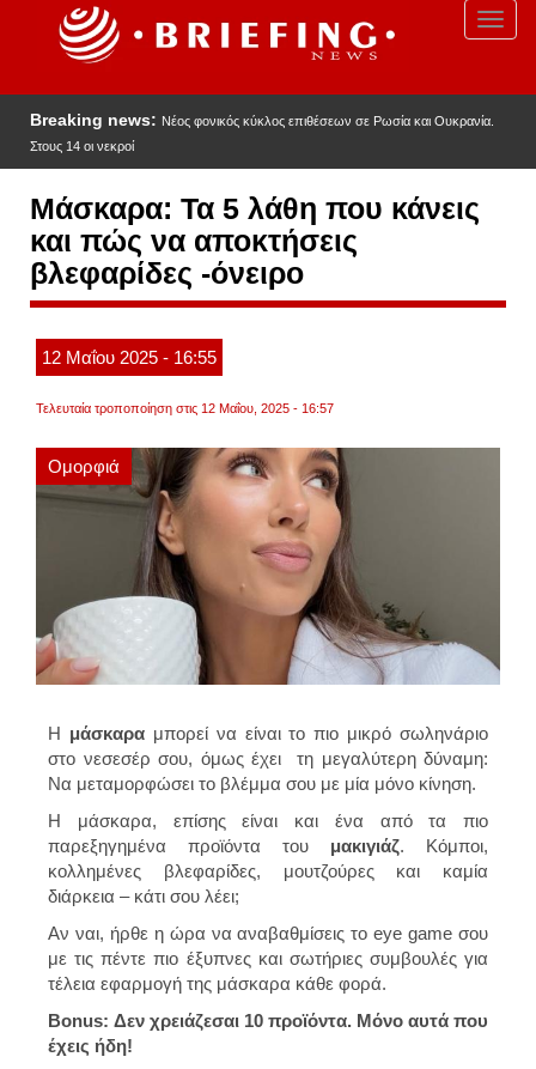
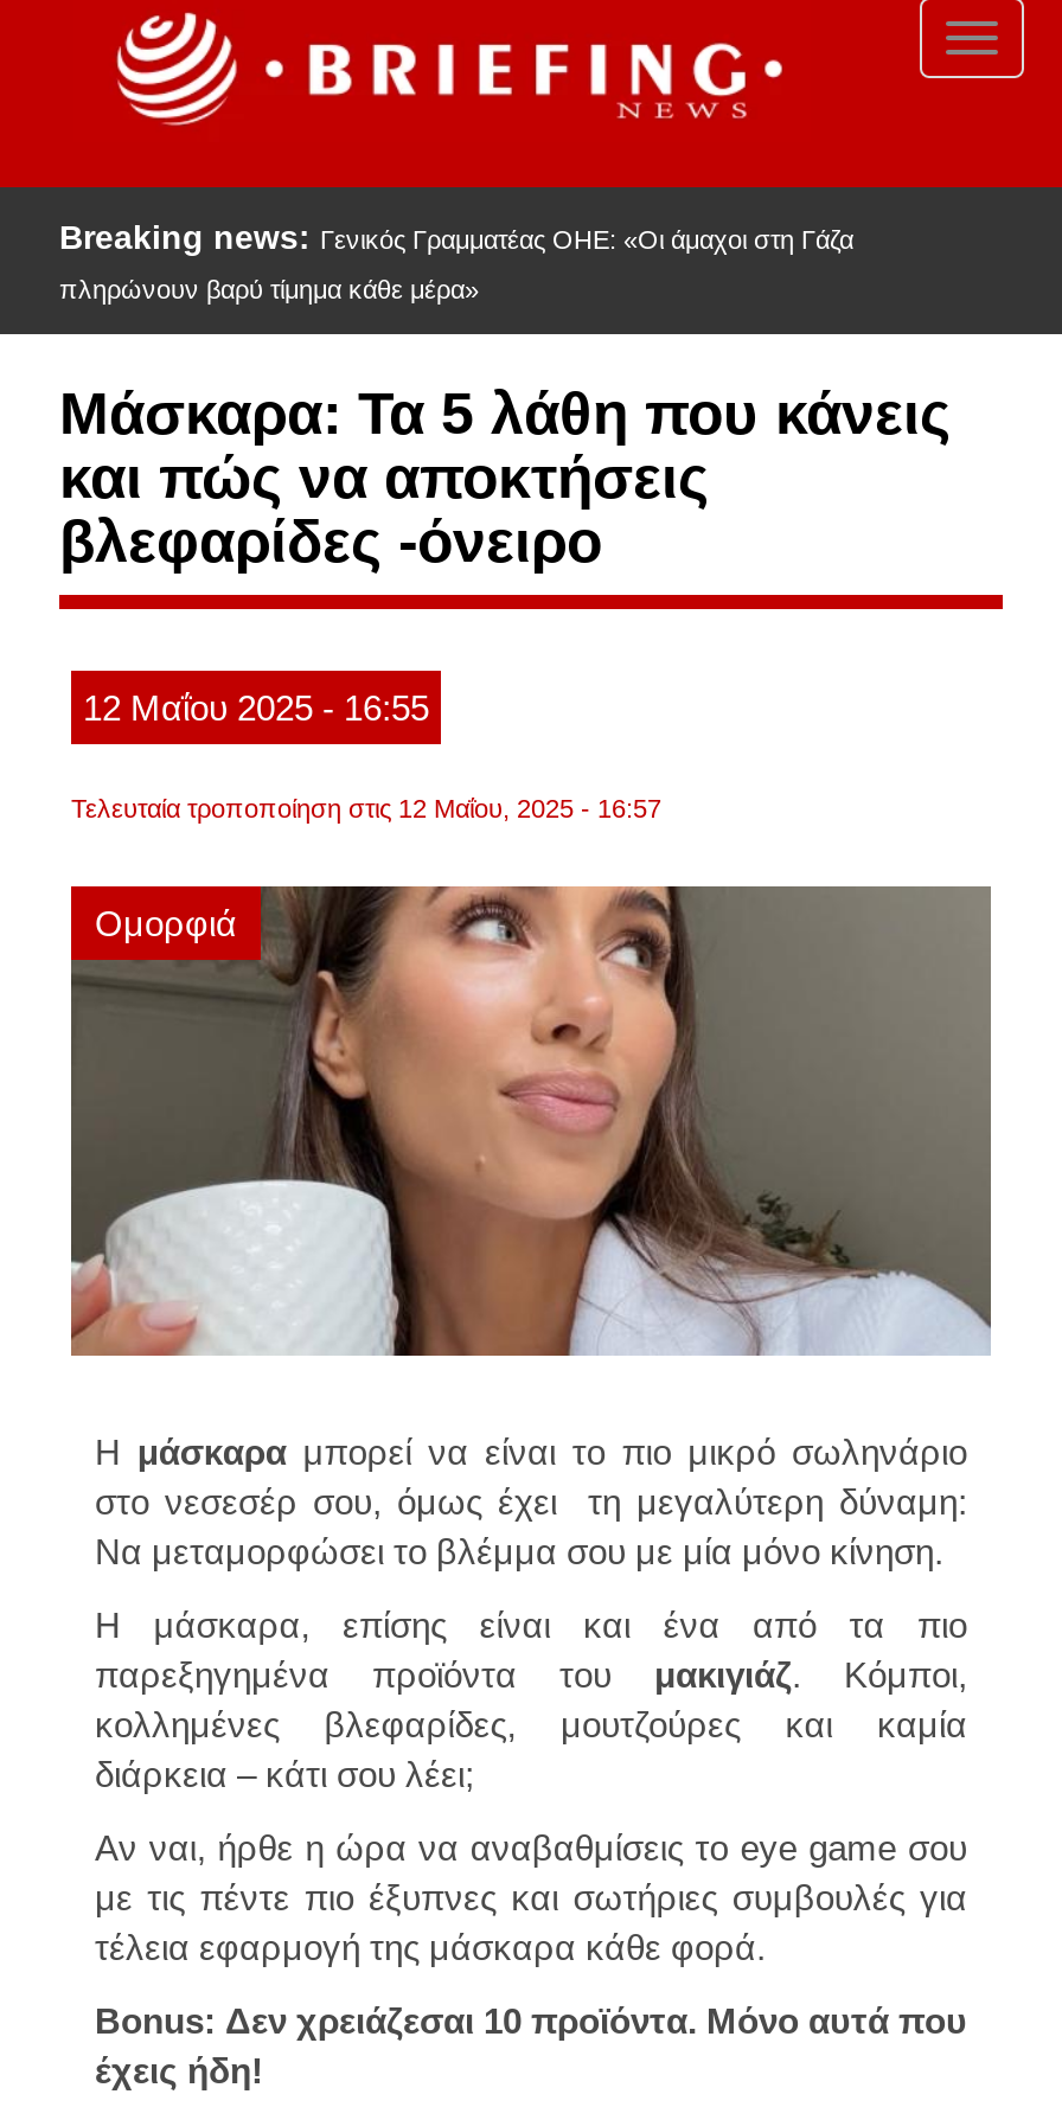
- Breaking news: Νέος φονικός κύκλος επιθέσεων σε Ρωσία και Ουκρανία.
+ Breaking news: Γενικός Γραμματέας ΟΗΕ: «Οι άμαχοι στη Γάζα

- Στους 14 οι νεκροί
+ πληρώνουν βαρύ τίμημα κάθε μέρα»
